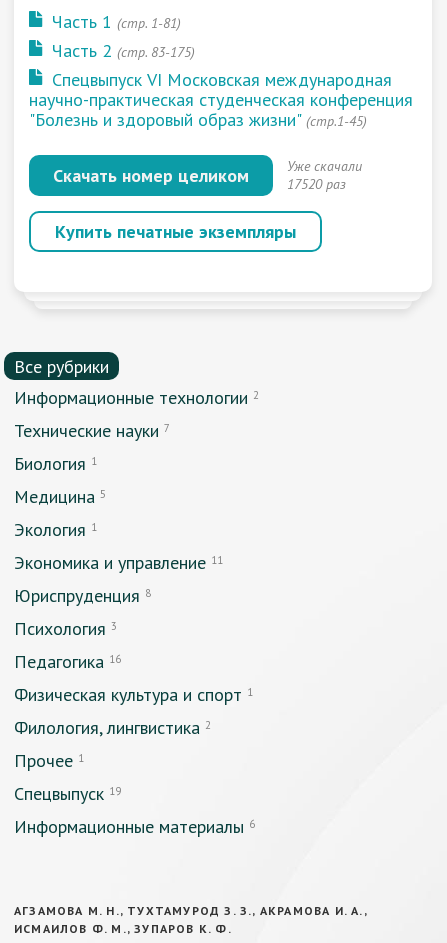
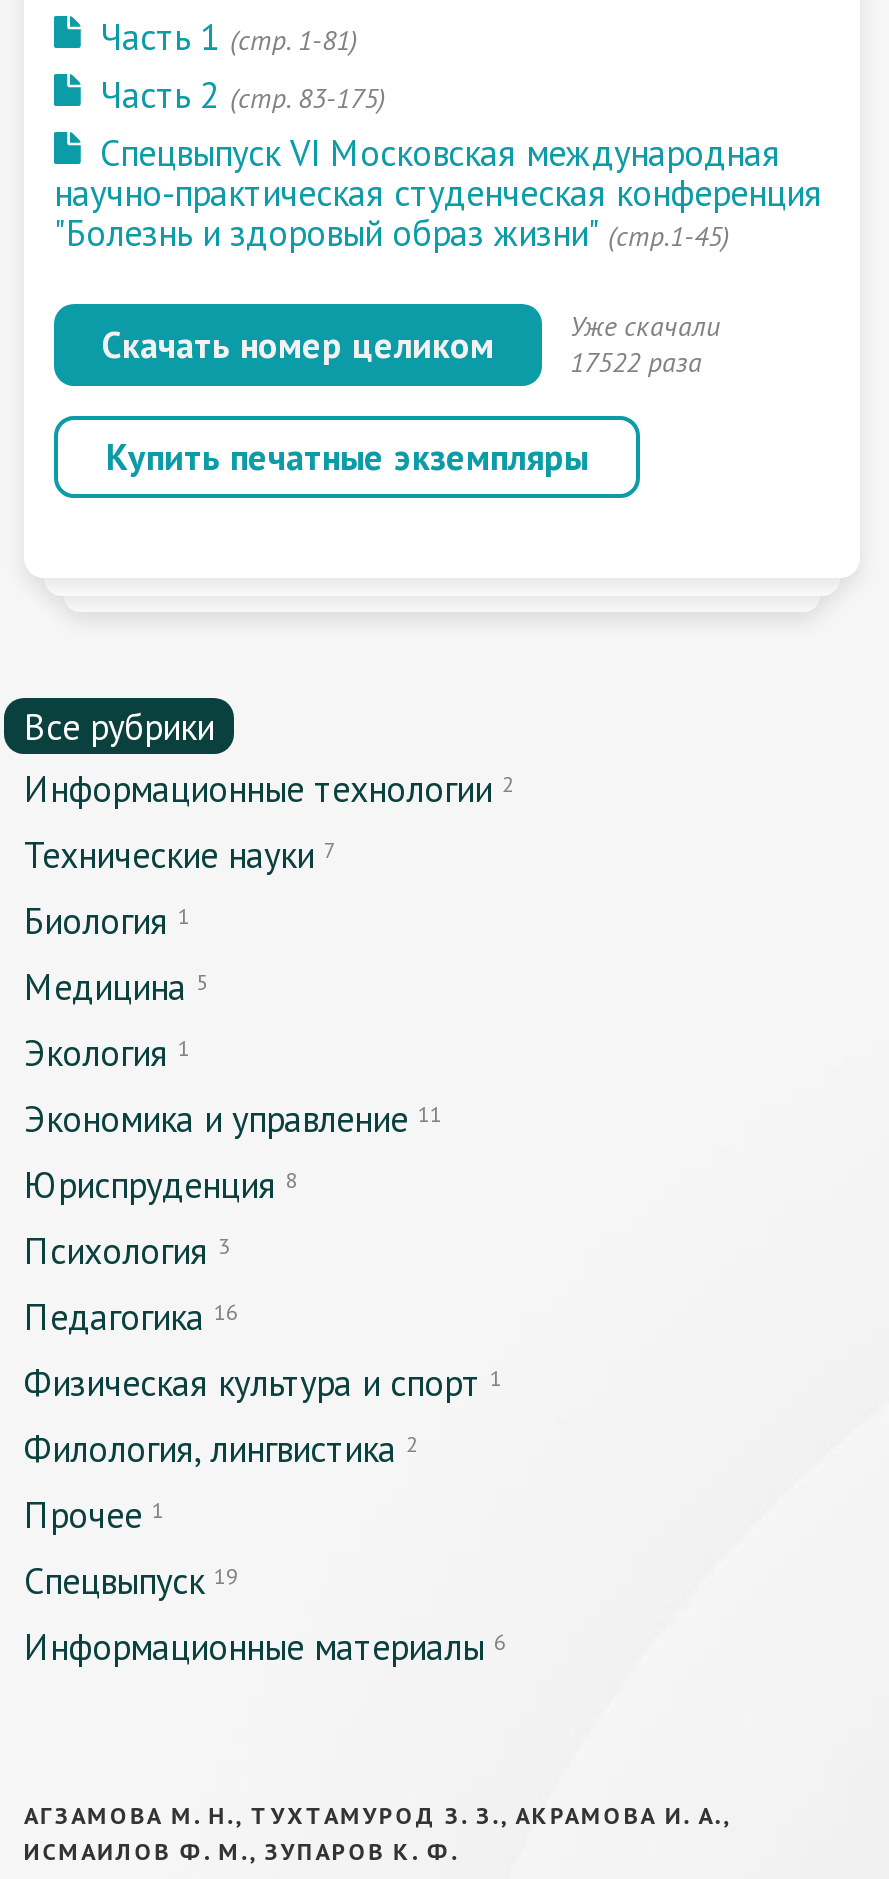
- 17520 раз
+ 17522 раза
